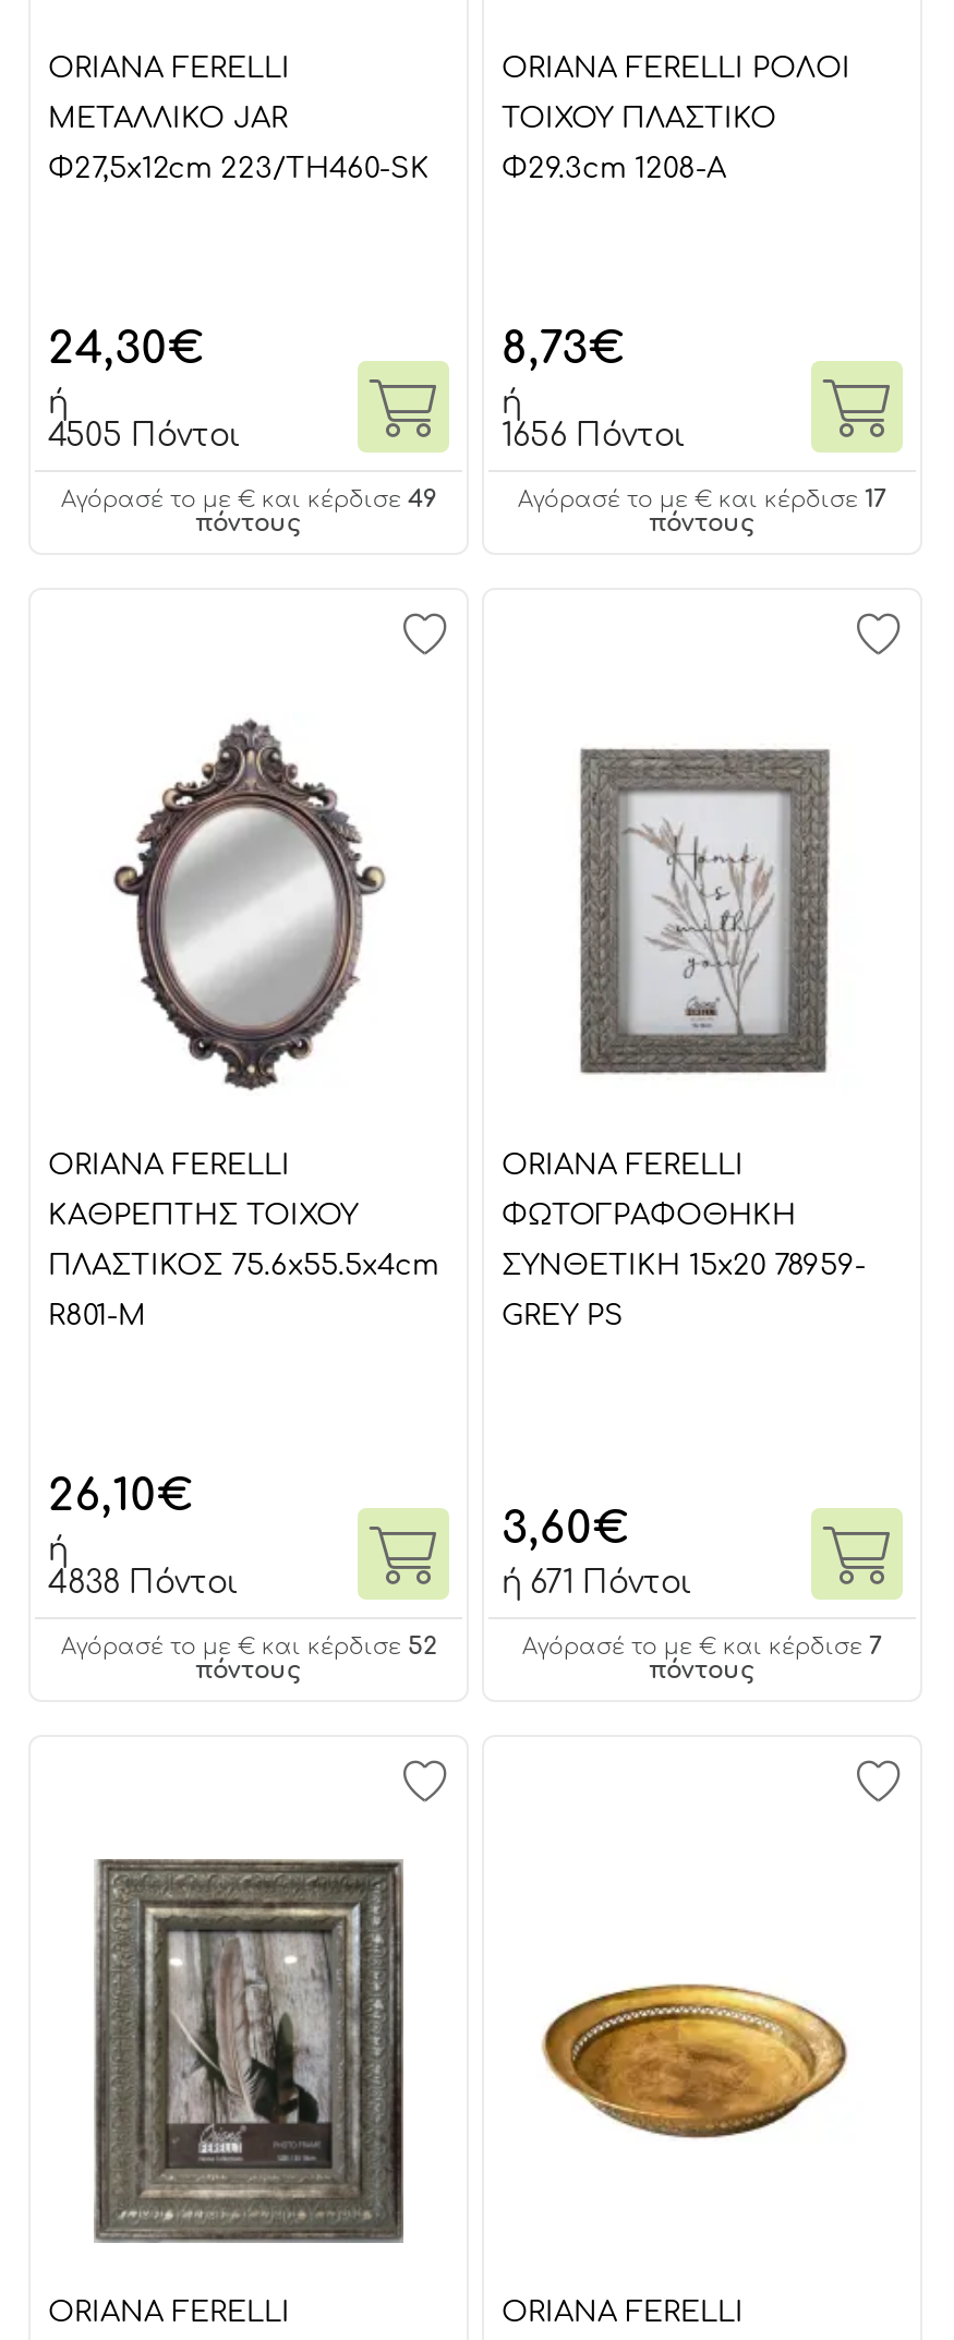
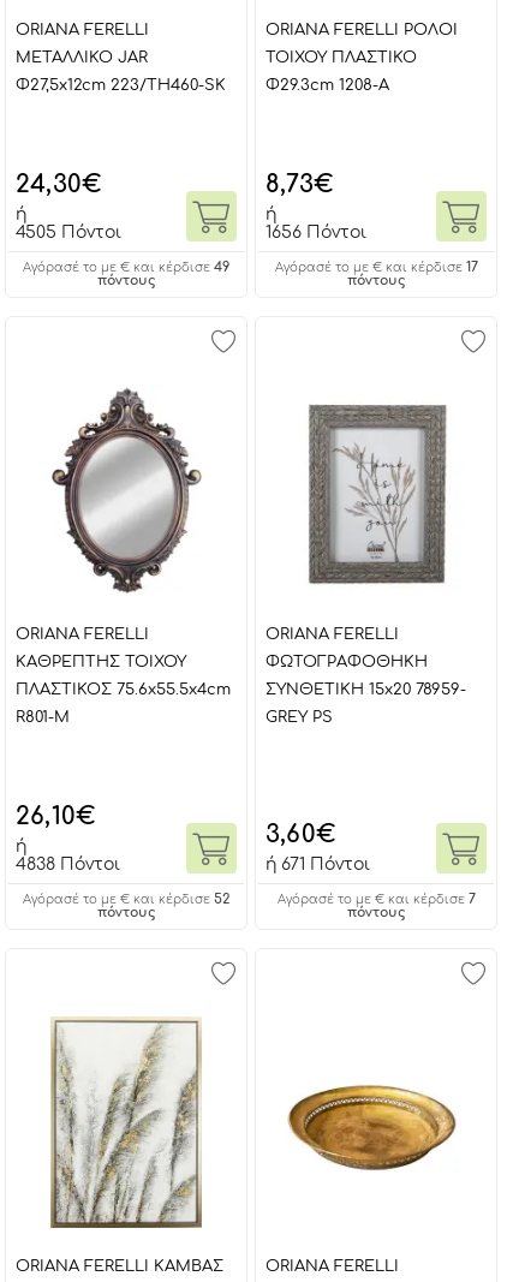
- [image]
- ORIANA FERELLI
+ [image]
+ ORIANA FERELLI ΚΑΜΒΑΣ
